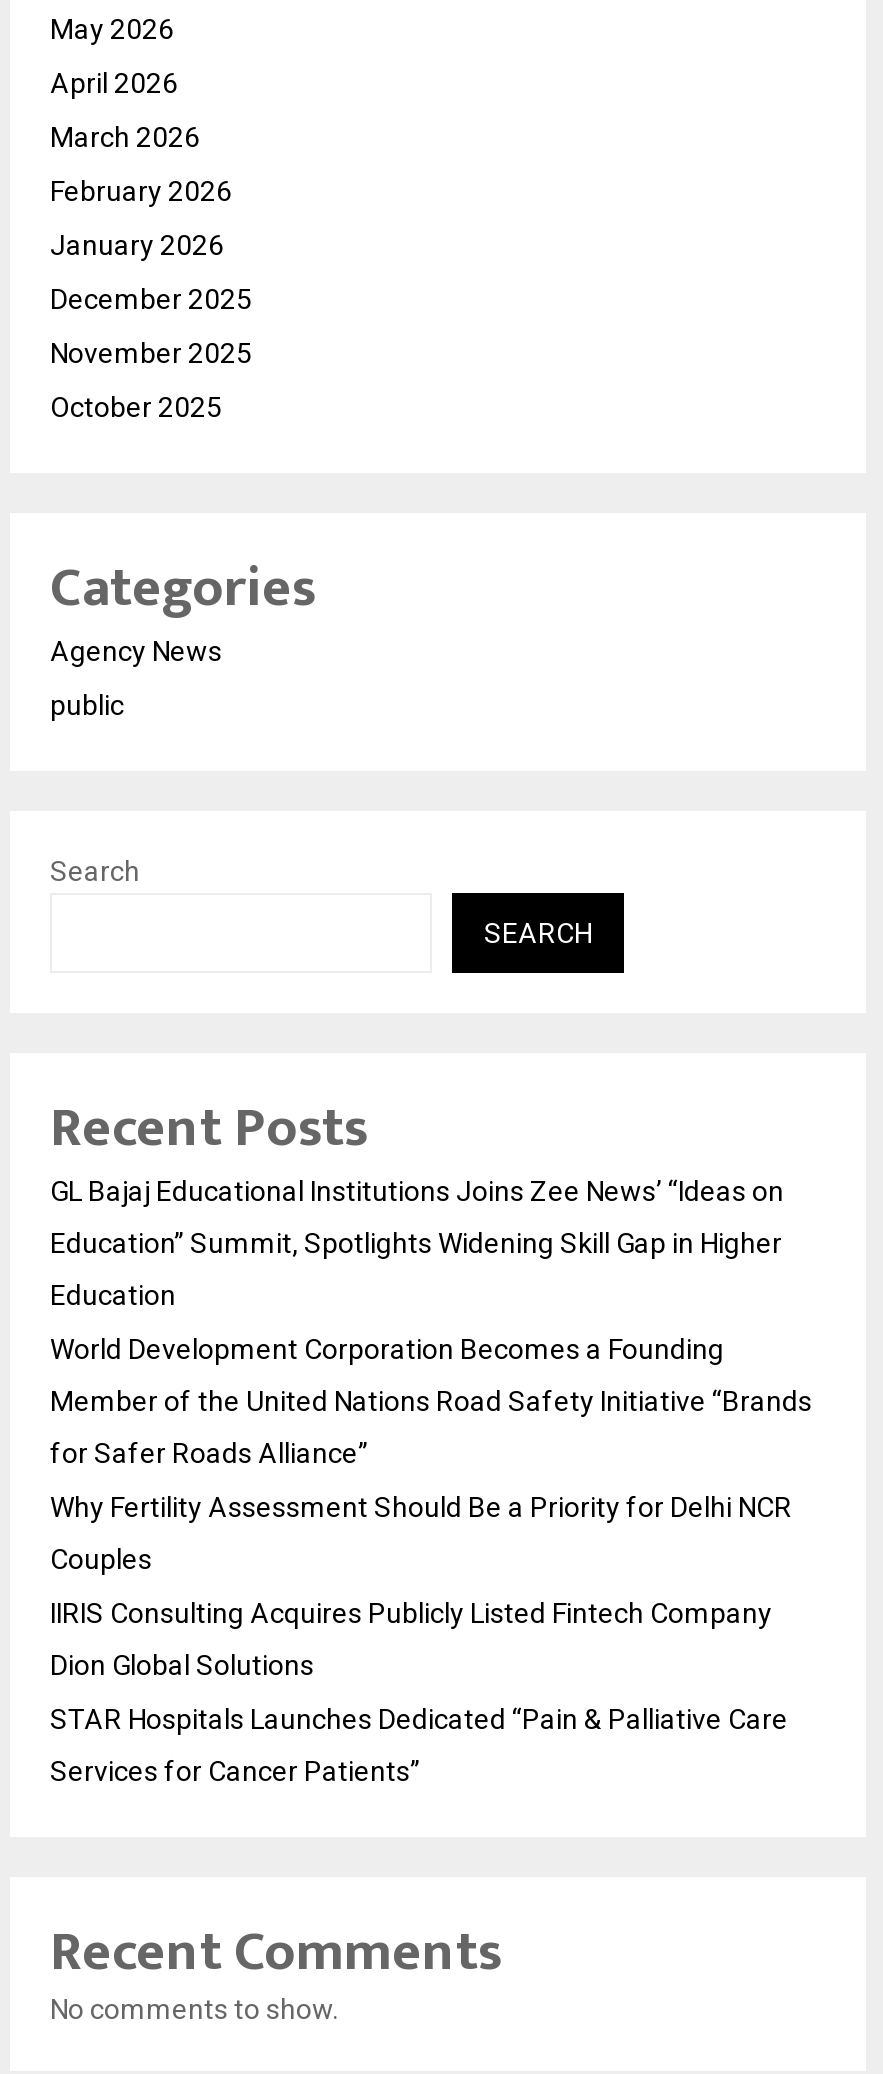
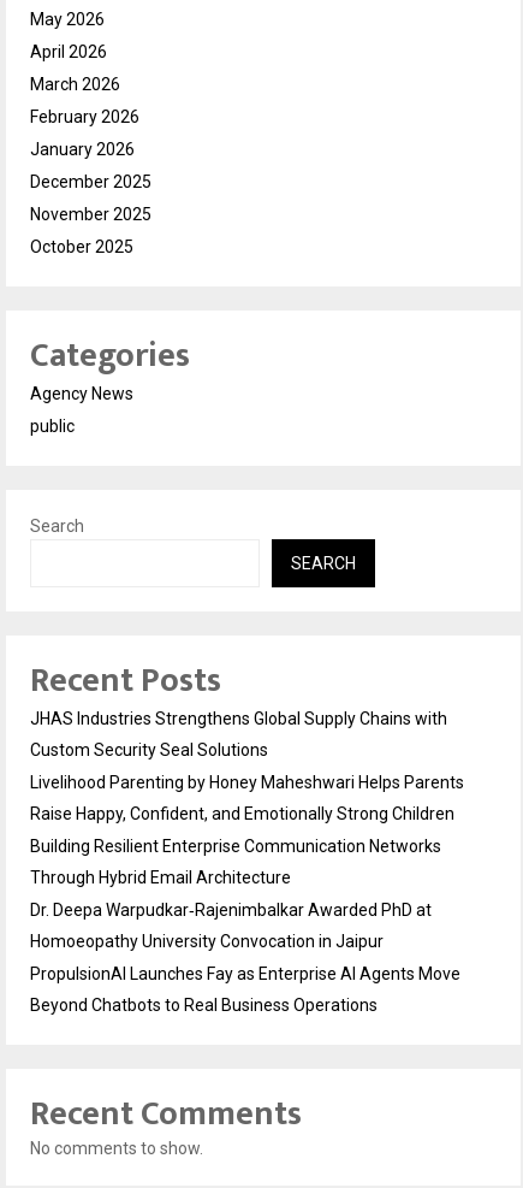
- GL Bajaj Educational Institutions Joins Zee News’ “Ideas on
- Education” Summit, Spotlights Widening Skill Gap in Higher
- Education
- World Development Corporation Becomes a Founding
- Member of the United Nations Road Safety Initiative “Brands
- for Safer Roads Alliance”
- Why Fertility Assessment Should Be a Priority for Delhi NCR
- Couples
- IIRIS Consulting Acquires Publicly Listed Fintech Company
- Dion Global Solutions
- STAR Hospitals Launches Dedicated “Pain & Palliative Care
- Services for Cancer Patients”
+ JHAS Industries Strengthens Global Supply Chains with
+ Custom Security Seal Solutions
+ Livelihood Parenting by Honey Maheshwari Helps Parents
+ Raise Happy, Confident, and Emotionally Strong Children
+ Building Resilient Enterprise Communication Networks
+ Through Hybrid Email Architecture
+ Dr. Deepa Warpudkar‑Rajenimbalkar Awarded PhD at
+ Homoeopathy University Convocation in Jaipur
+ PropulsionAI Launches Fay as Enterprise AI Agents Move
+ Beyond Chatbots to Real Business Operations
